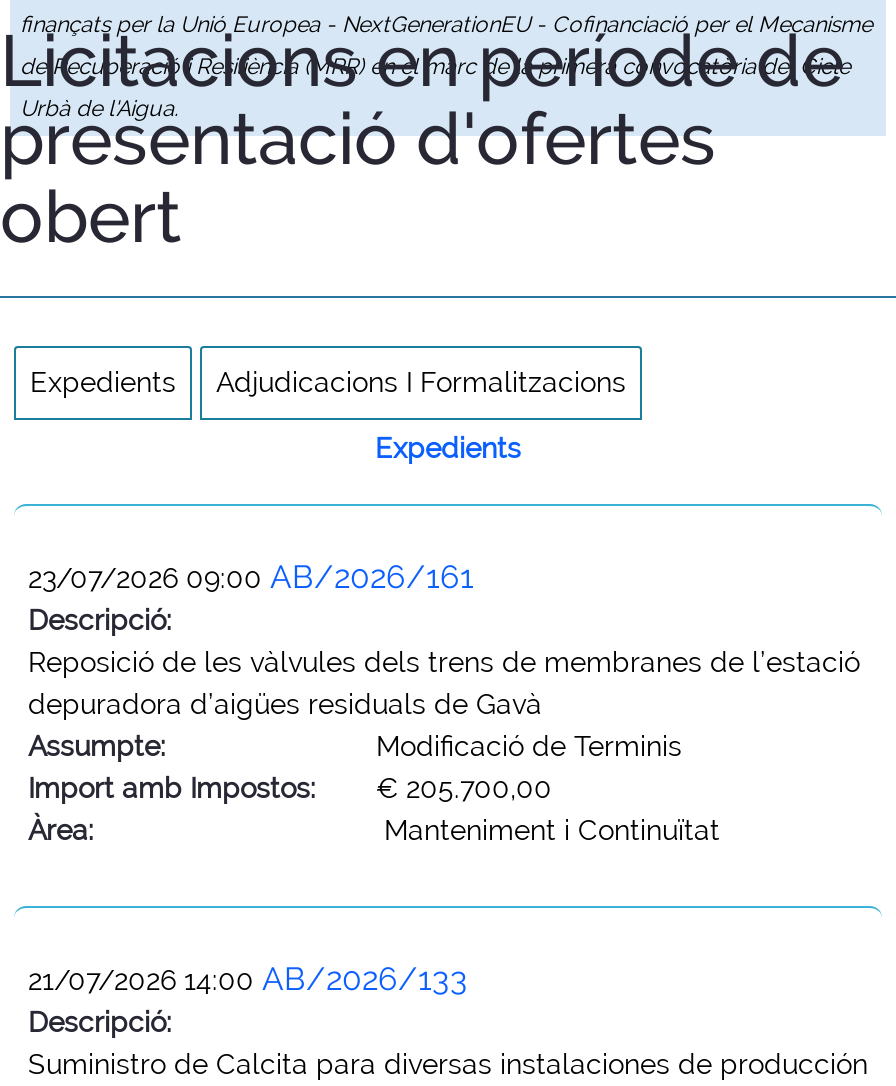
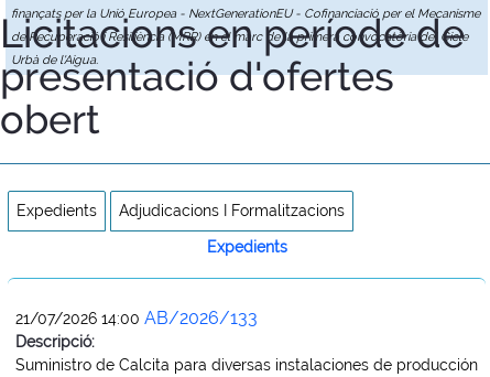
- 23/07/2026 09:00 AB/2026/161
- Descripció:
- Reposició de les vàlvules dels trens de membranes de l’estació
- depuradora d’aigües residuals de Gavà
- Assumpte:
- Modificació de Terminis
- Import amb Impostos:
- € 205.700,00
- Àrea:
- Manteniment i Continuïtat
